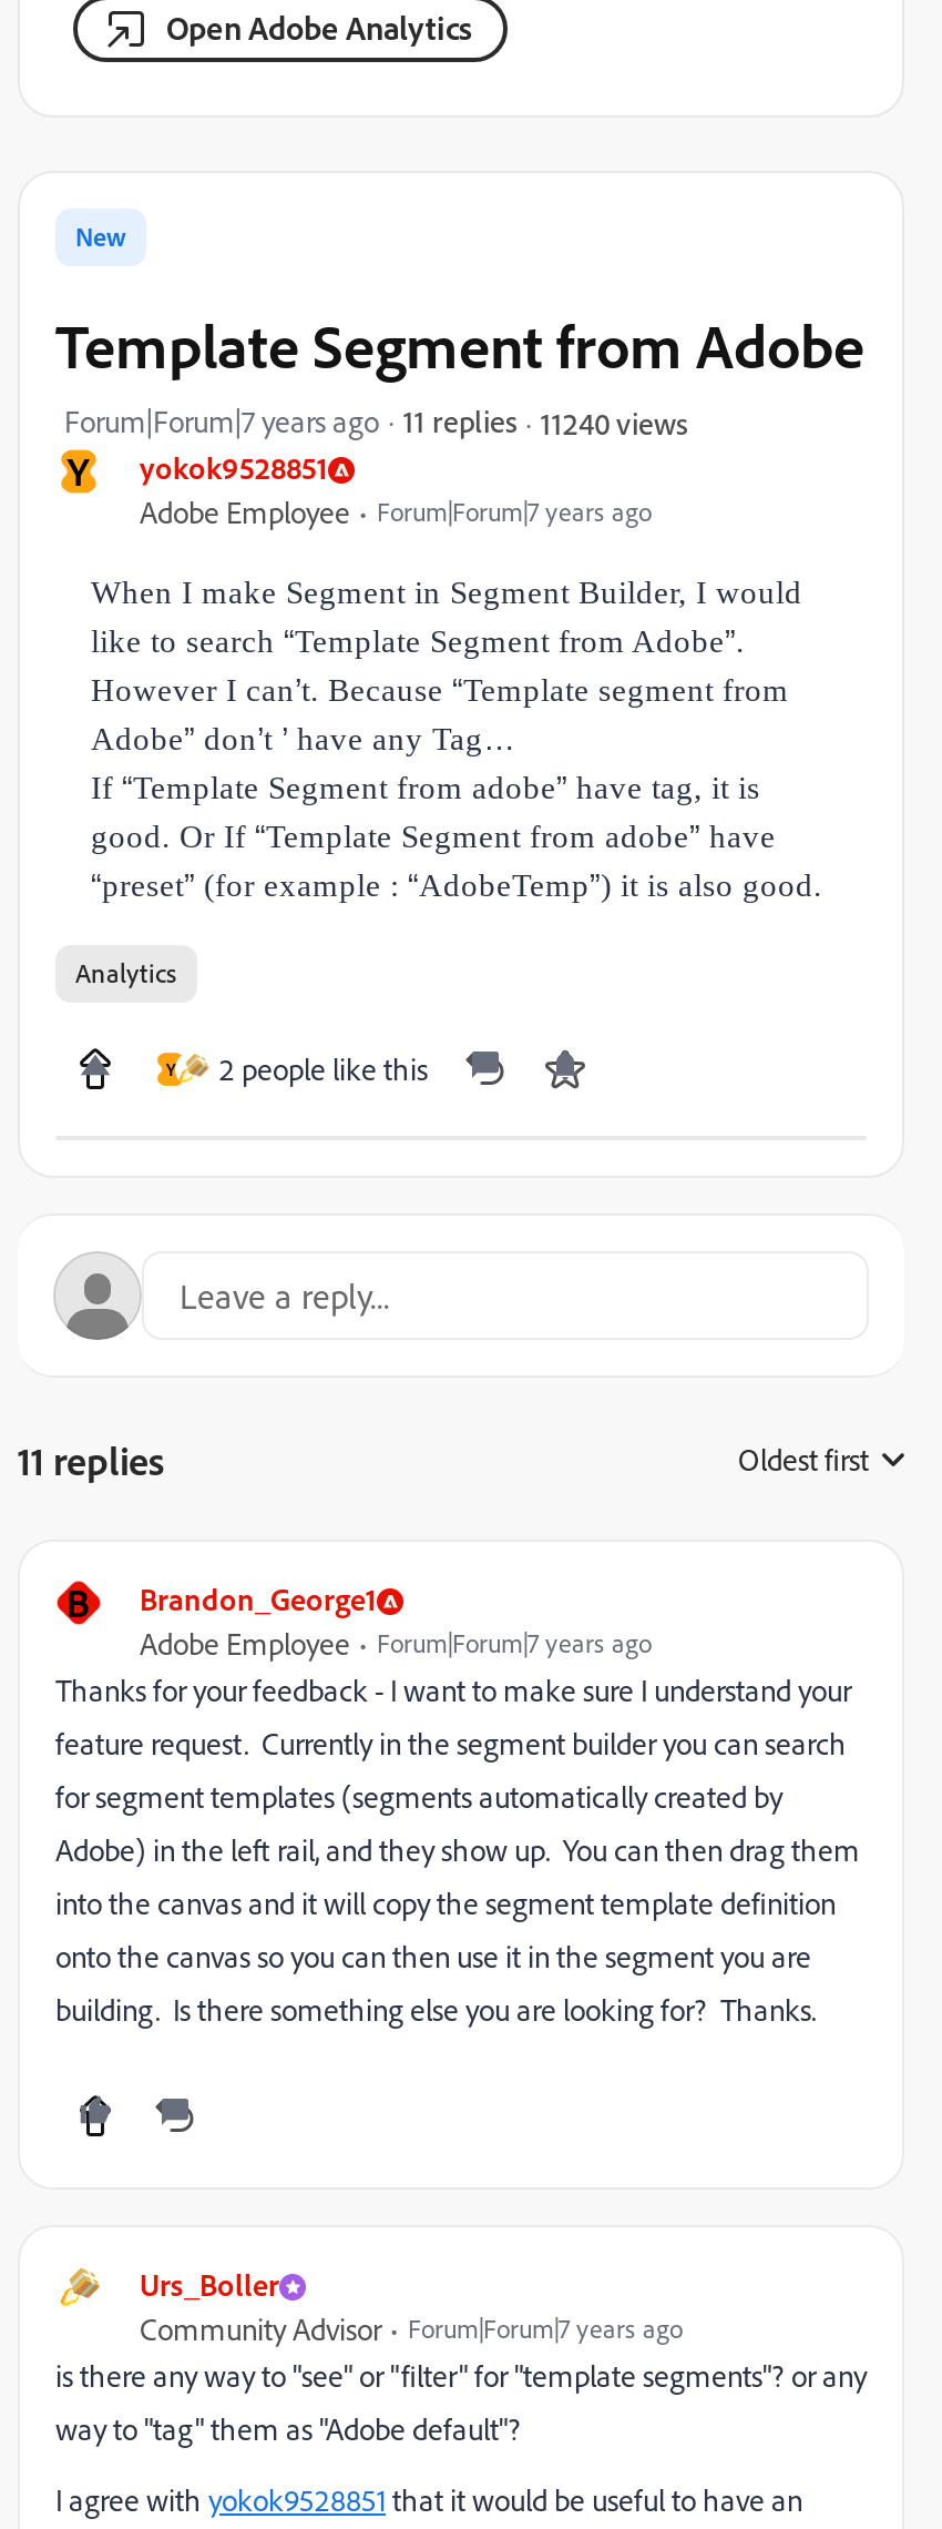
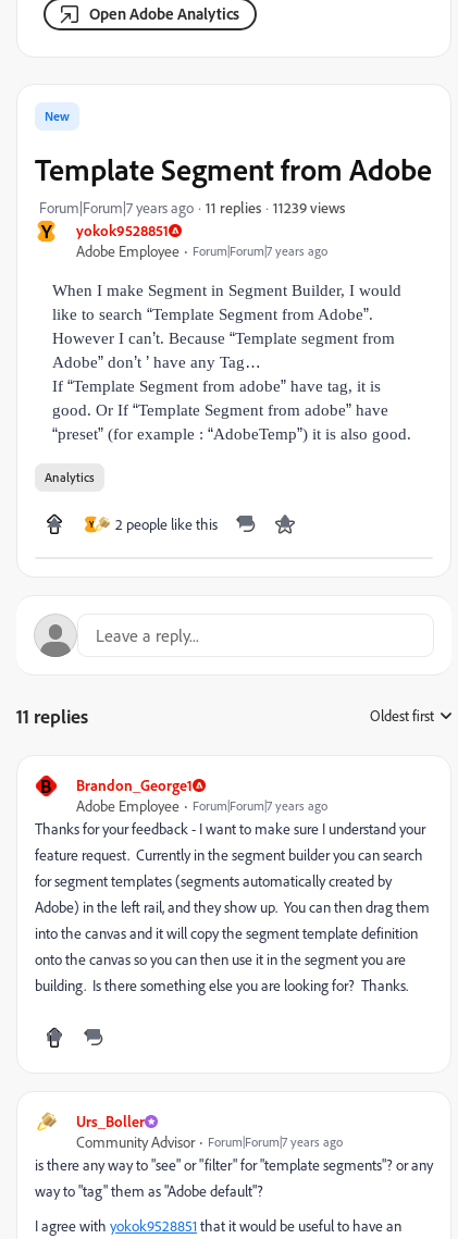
- 11240 views
+ 11239 views
